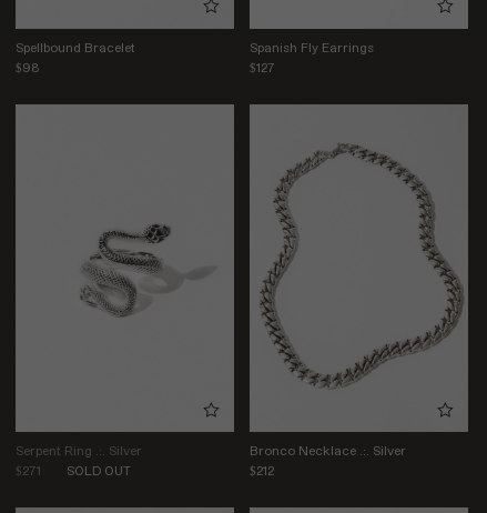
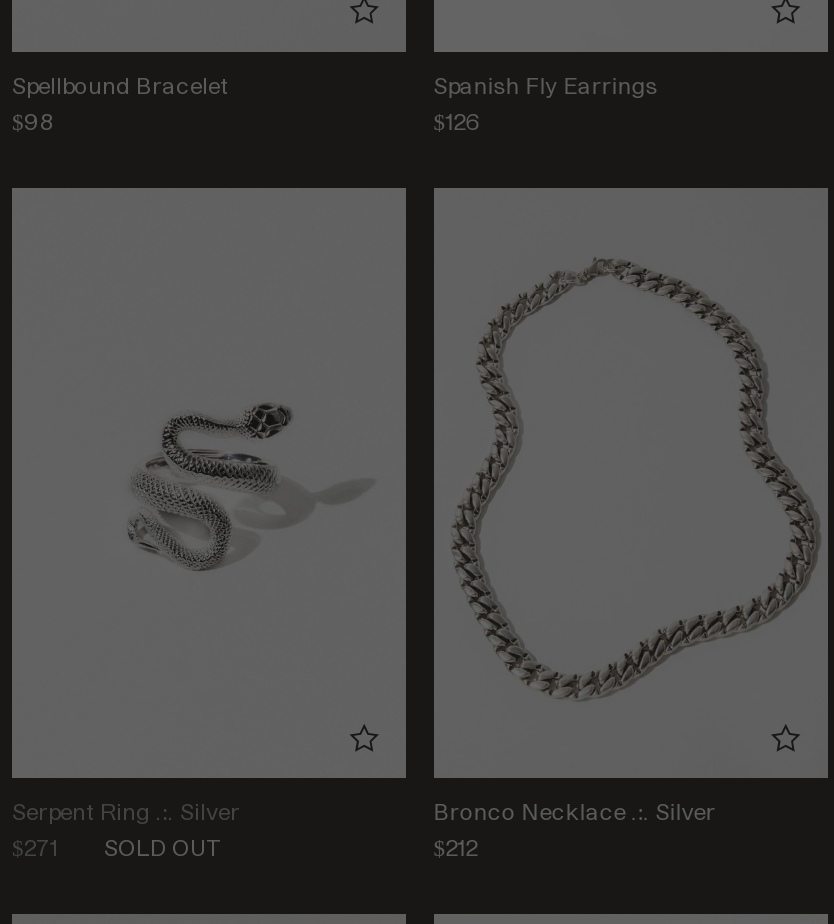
- $127
+ $126
